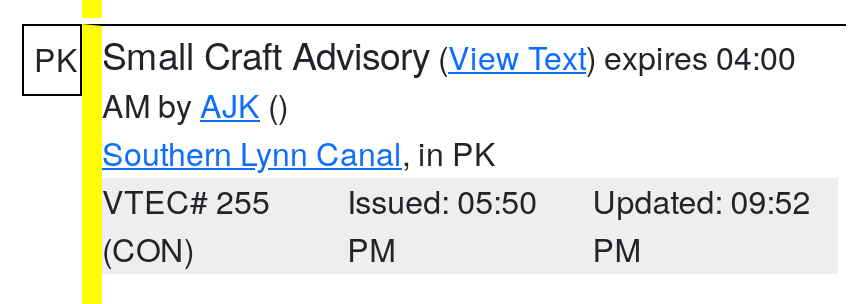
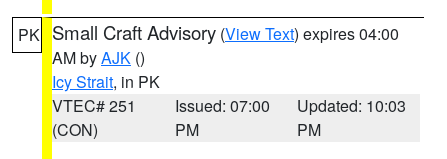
- Southern Lynn Canal, in PK
- VTEC# 255
+ Icy Strait, in PK
+ VTEC# 251

- Issued: 05:50
+ Issued: 07:00

- Updated: 09:52
+ Updated: 10:03
